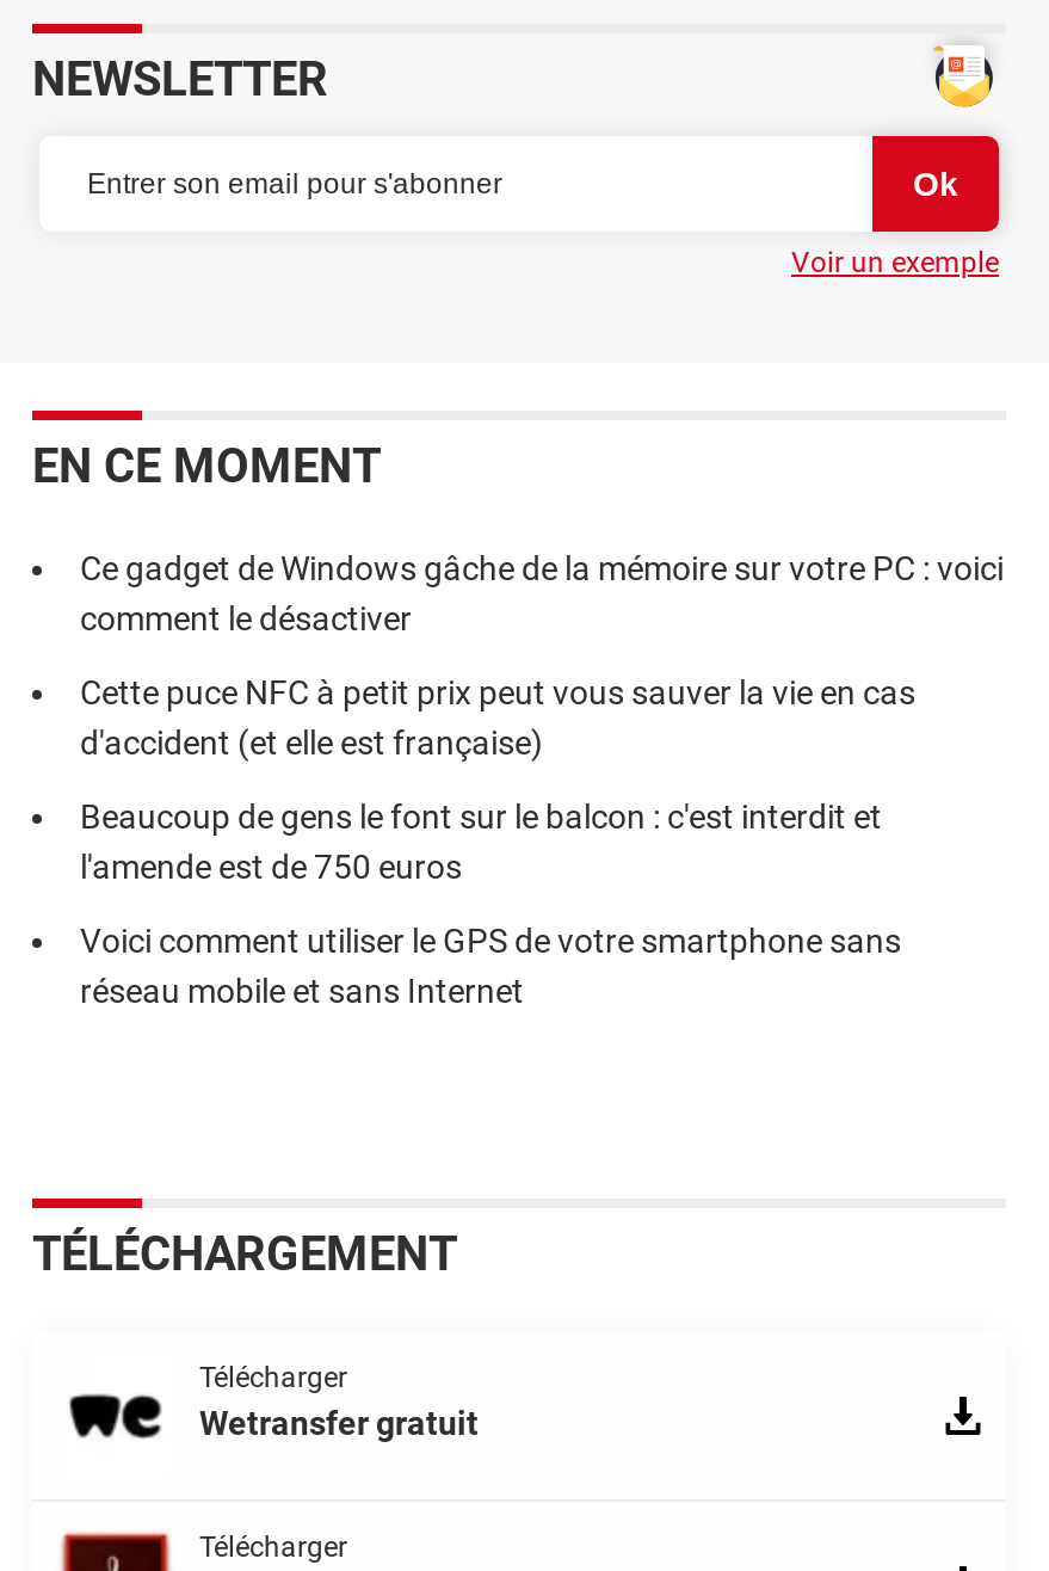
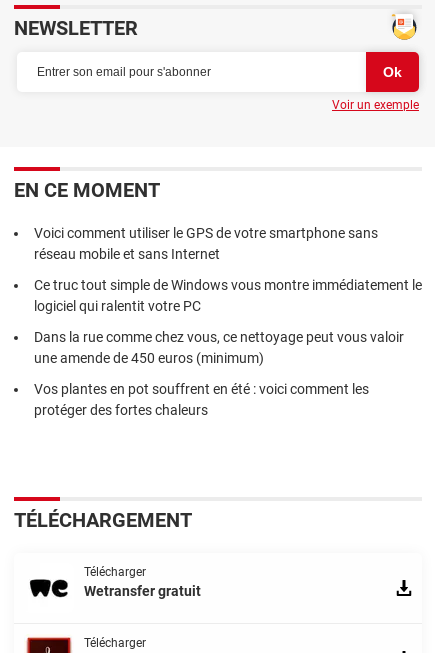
- Ce gadget de Windows gâche de la mémoire sur votre PC : voici
- comment le désactiver
- Cette puce NFC à petit prix peut vous sauver la vie en cas
- d'accident (et elle est française)
- Beaucoup de gens le font sur le balcon : c'est interdit et
- l'amende est de 750 euros

moved up: Voici comment utiliser le GPS de votre smartphone sans | réseau mobile et sans Internet

+ Ce truc tout simple de Windows vous montre immédiatement le
+ logiciel qui ralentit votre PC
+ Dans la rue comme chez vous, ce nettoyage peut vous valoir
+ une amende de 450 euros (minimum)
+ Vos plantes en pot souffrent en été : voici comment les
+ protéger des fortes chaleurs
